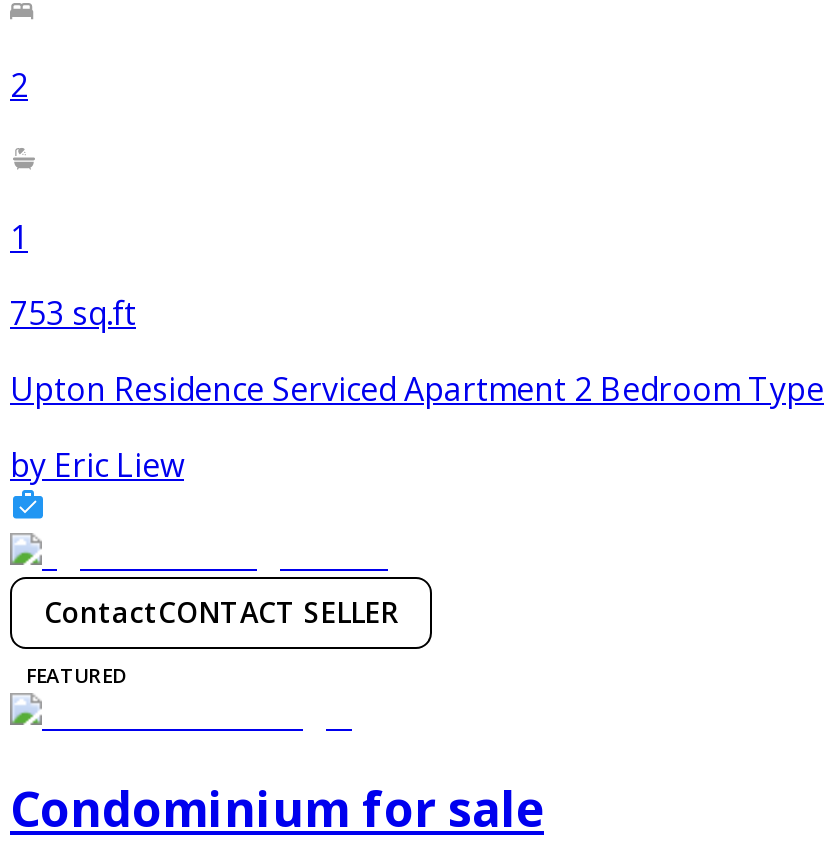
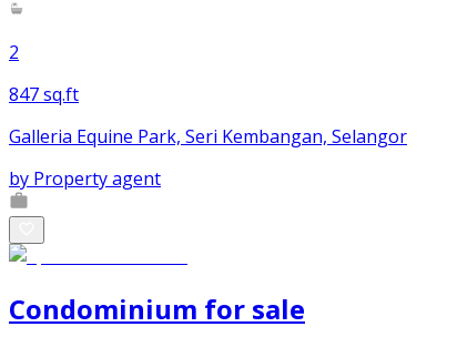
- 1
- 753 sq.ft
- Upton Residence Serviced Apartment 2 Bedroom Type
- by Eric Liew
- ContactCONTACT SELLER
- FEATURED
+ 847 sq.ft
+ Galleria Equine Park, Seri Kembangan, Selangor
+ by Property agent
